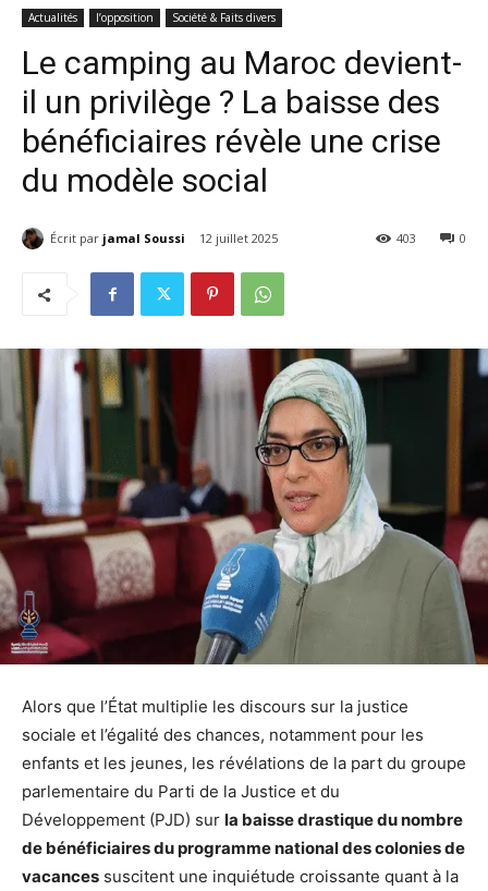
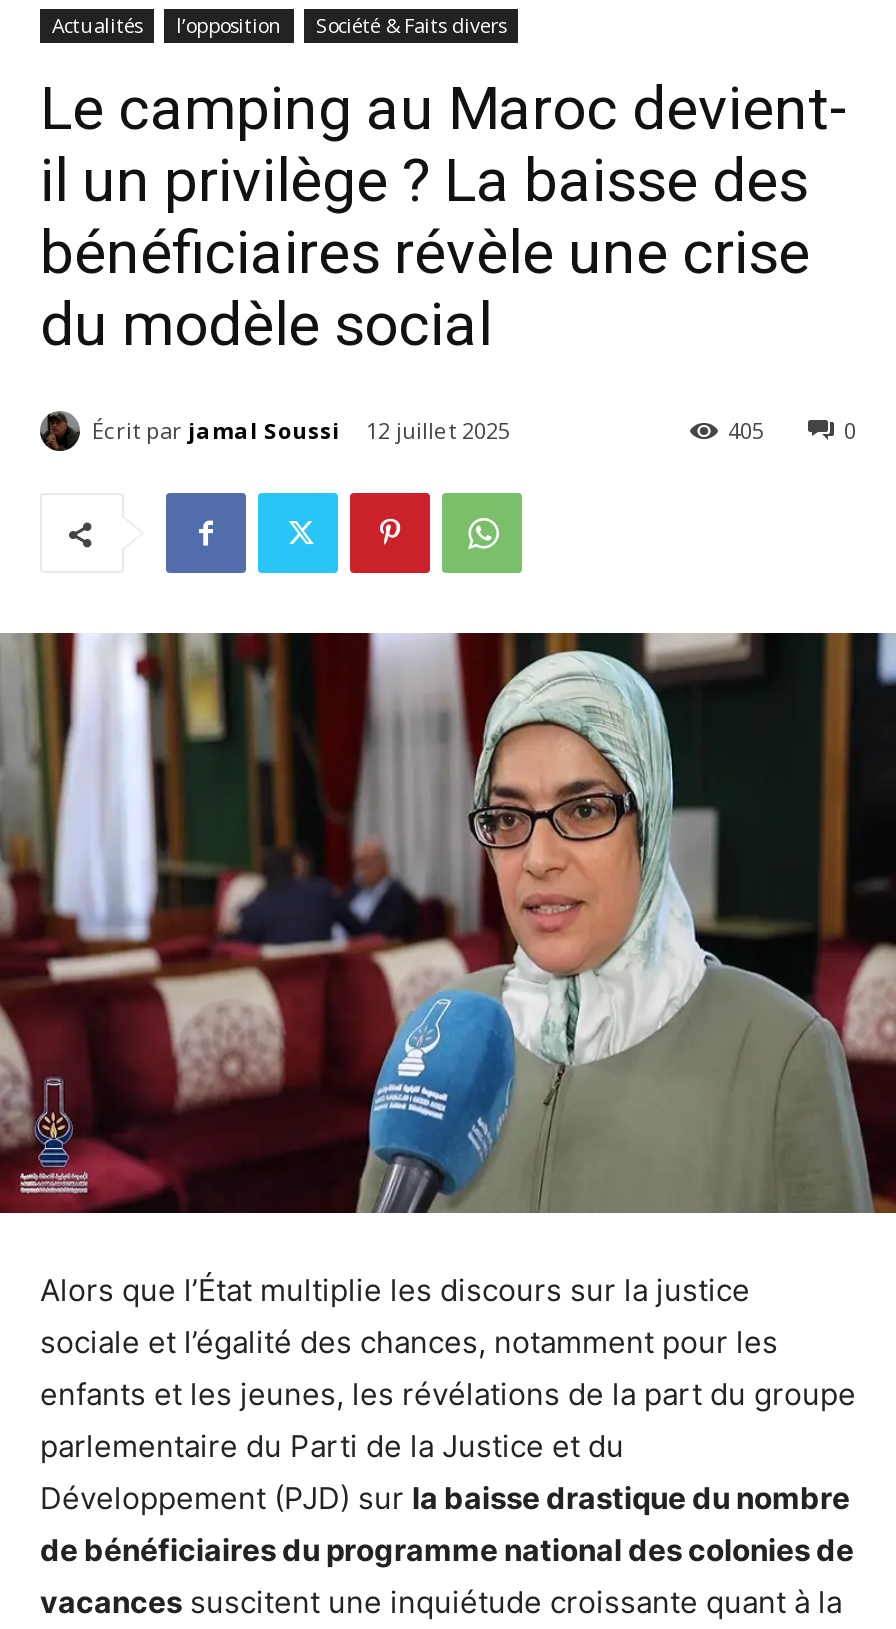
- 403
+ 405
